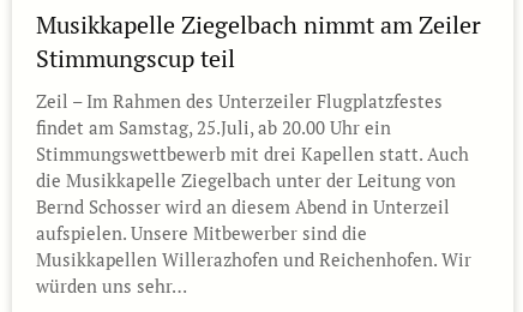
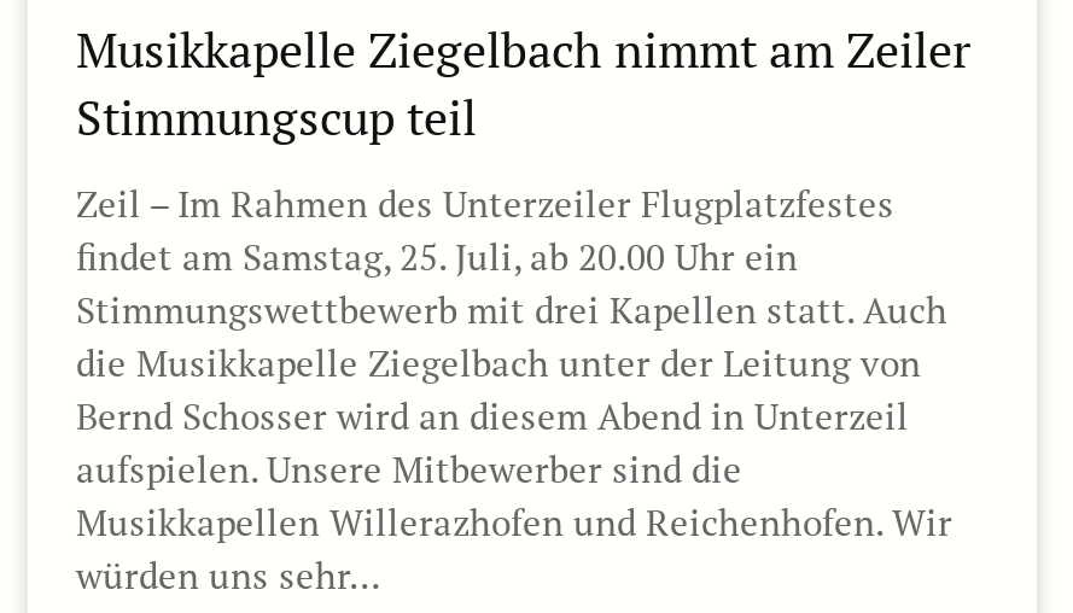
- findet am Samstag, 25.Juli, ab 20.00 Uhr ein
+ findet am Samstag, 25. Juli, ab 20.00 Uhr ein
